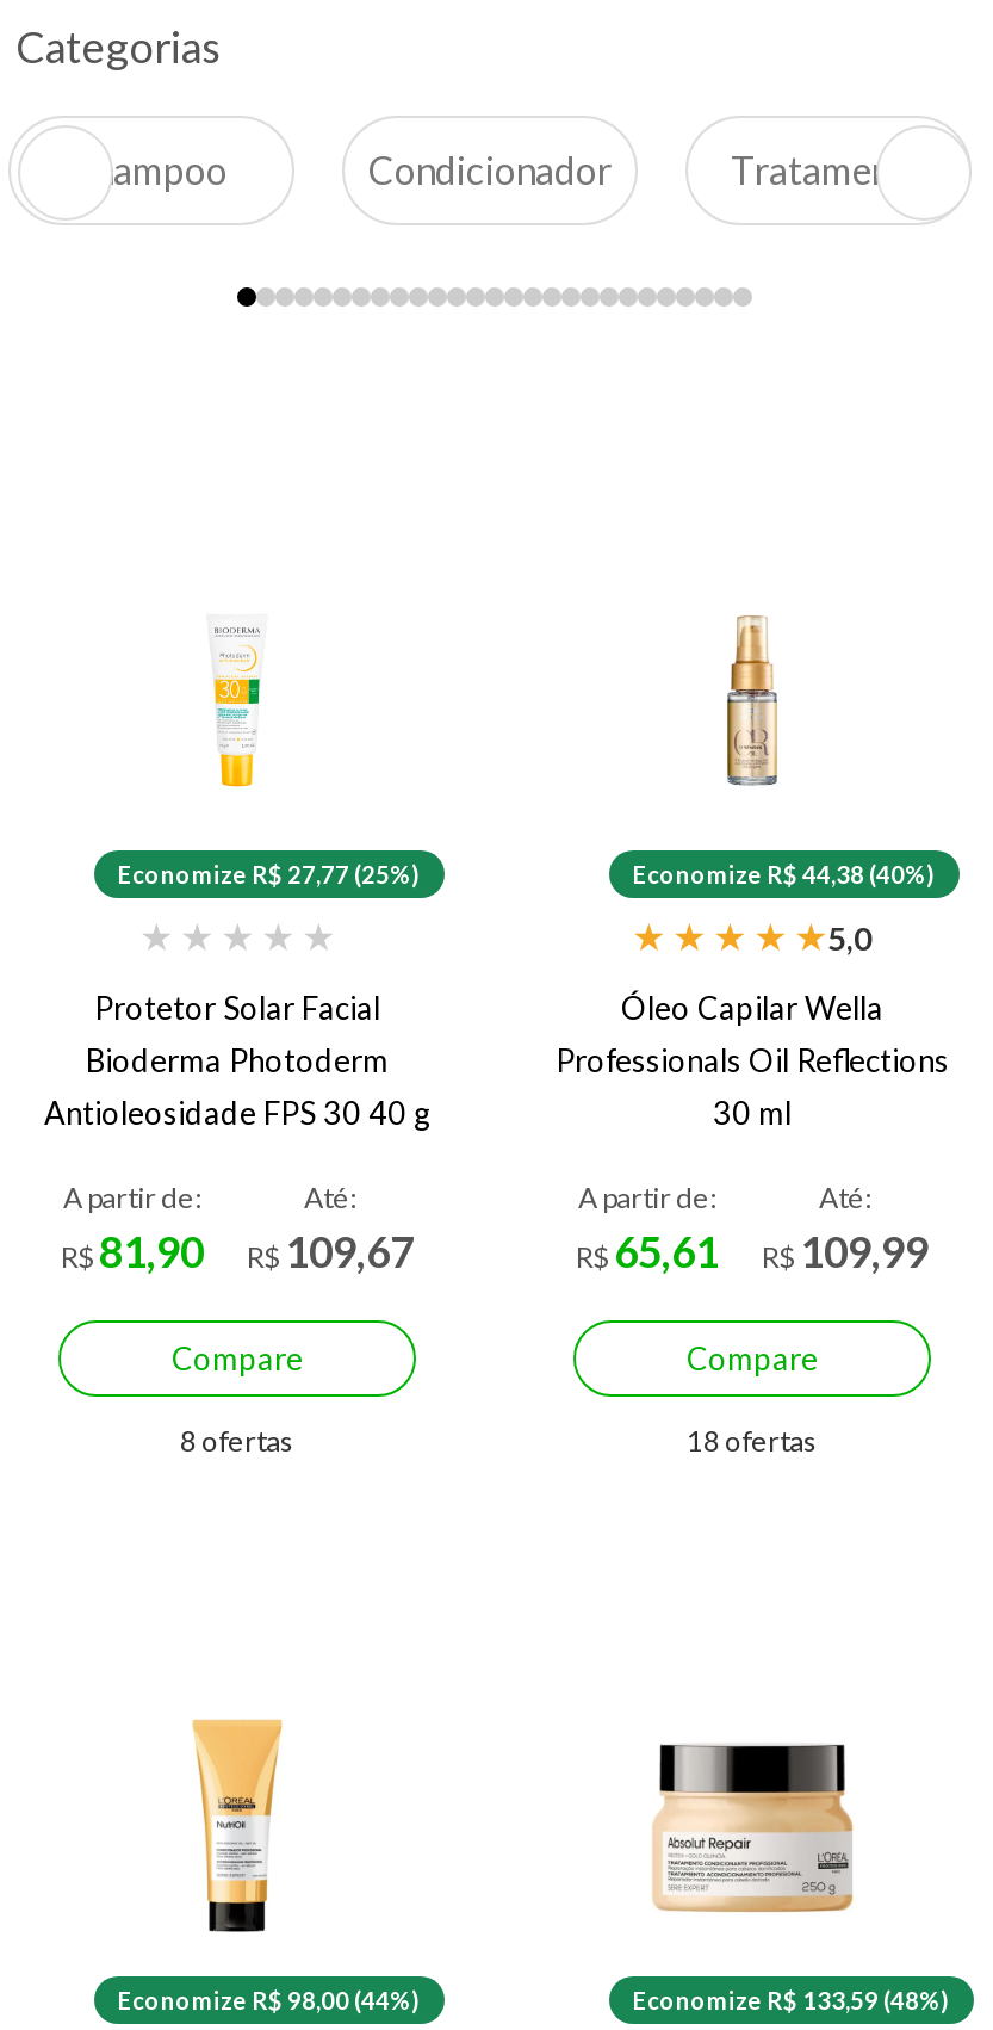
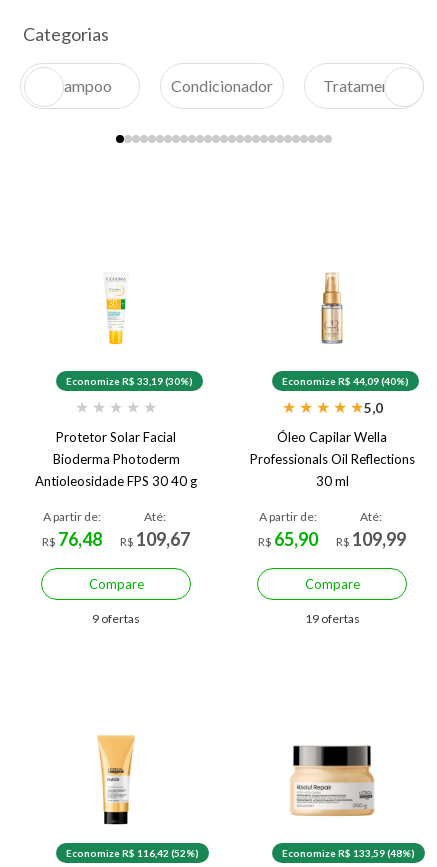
- Economize R$ 27,77 (25%)
+ Economize R$ 33,19 (30%)

- Economize R$ 44,38 (40%)
+ Economize R$ 44,09 (40%)

- R$81,90 R$109,67
+ R$76,48 R$109,67

- R$65,61 R$109,99
+ R$65,90 R$109,99

- 8 ofertas
+ 9 ofertas

- 18 ofertas
+ 19 ofertas

- Economize R$ 98,00 (44%)
+ Economize R$ 116,42 (52%)
